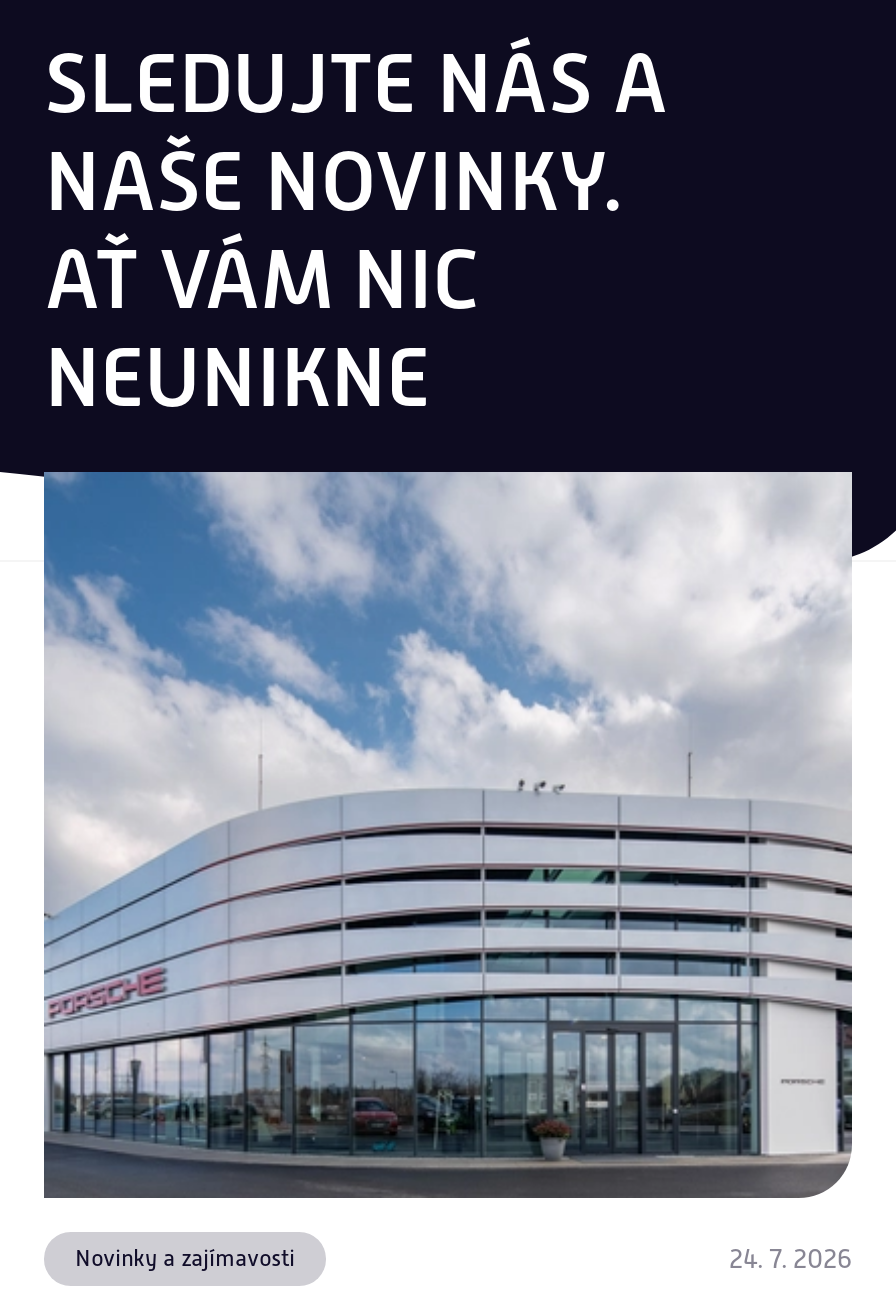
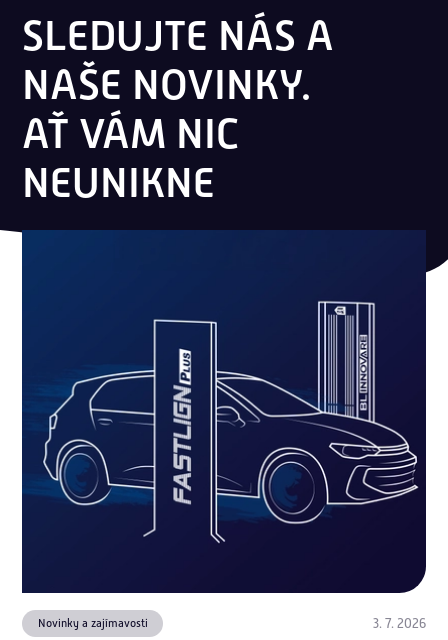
- [image]
- 24. 7. 2026
+ [image]
+ 3. 7. 2026
